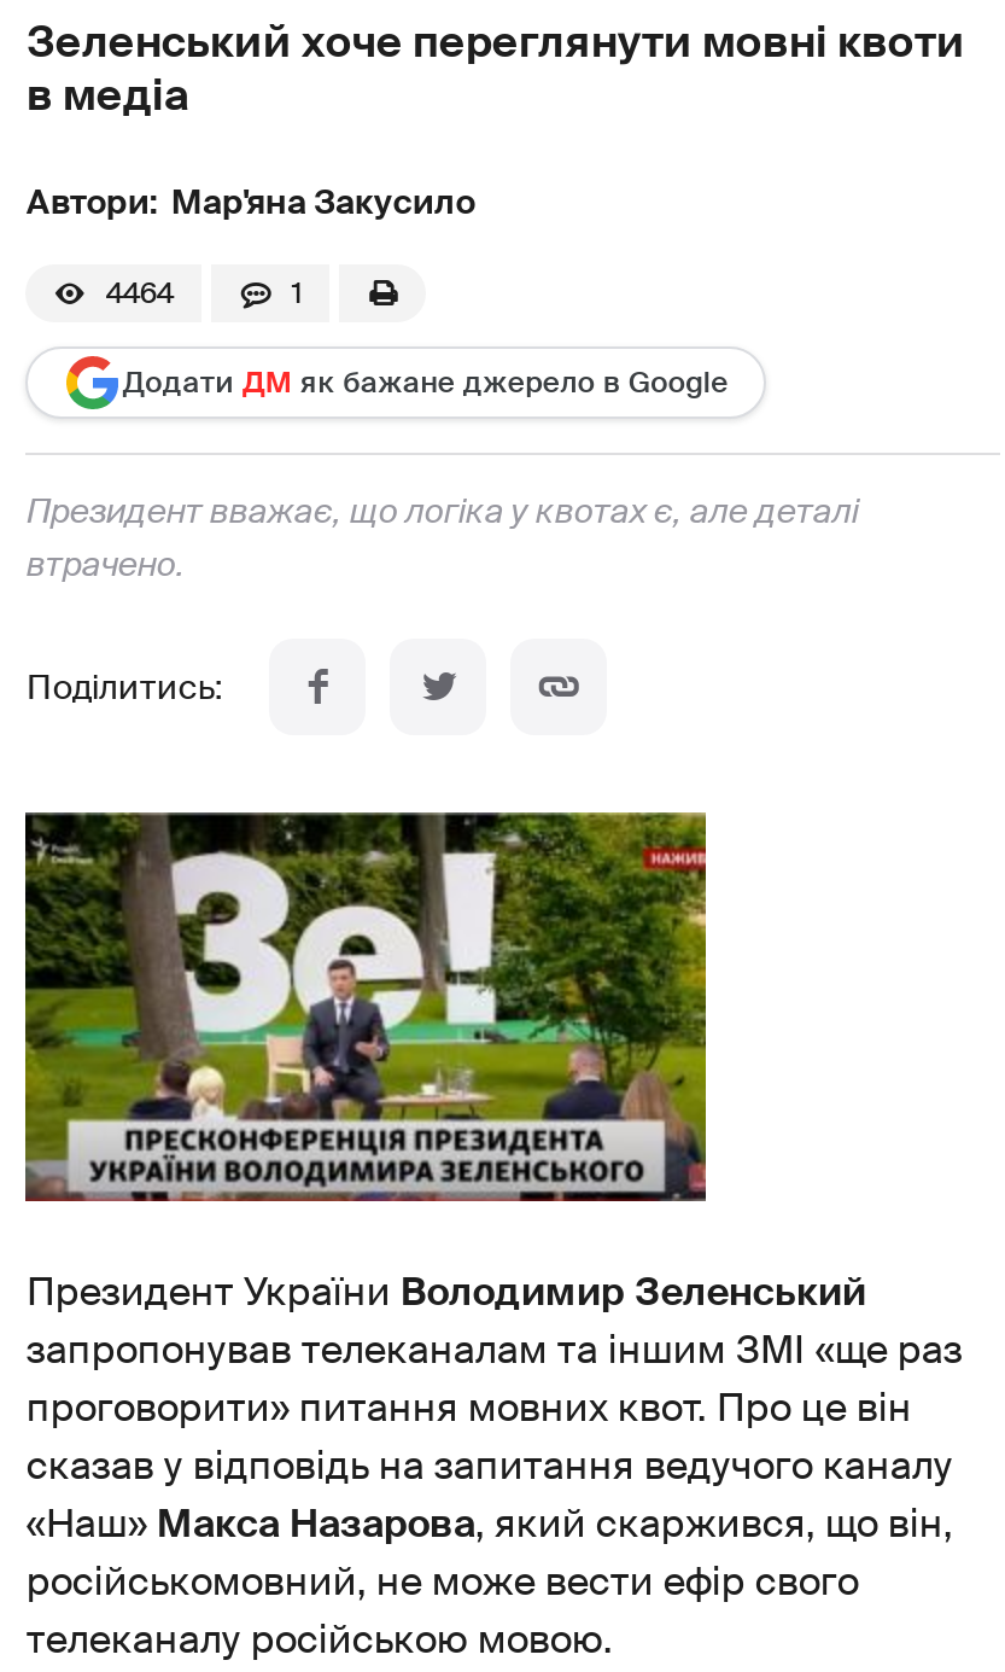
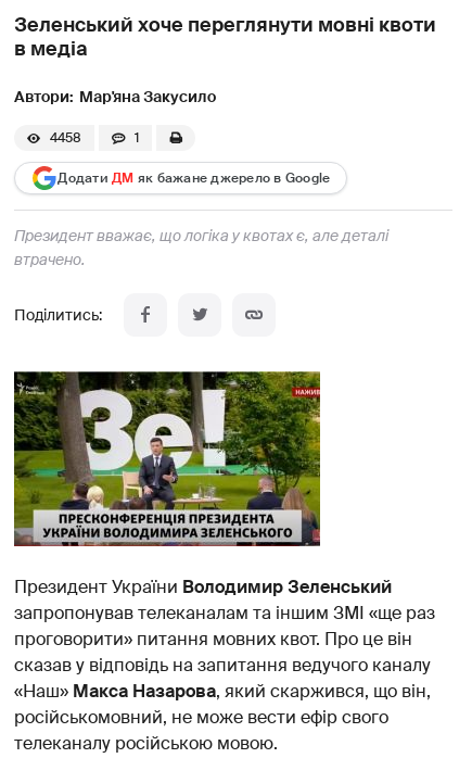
- 4464
+ 4458
